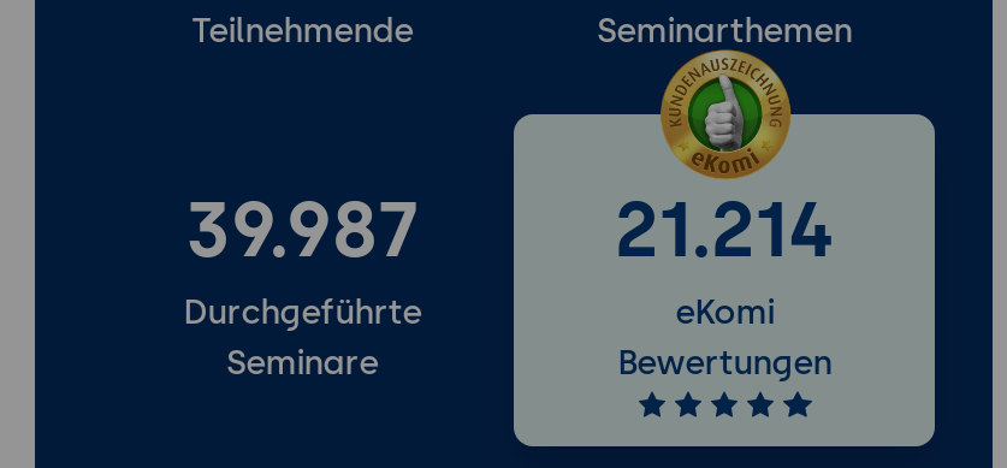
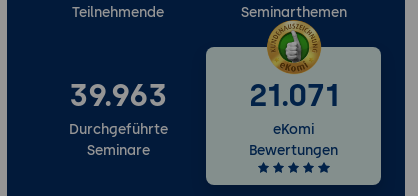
- 39.987
+ 39.963

- 21.214
+ 21.071
